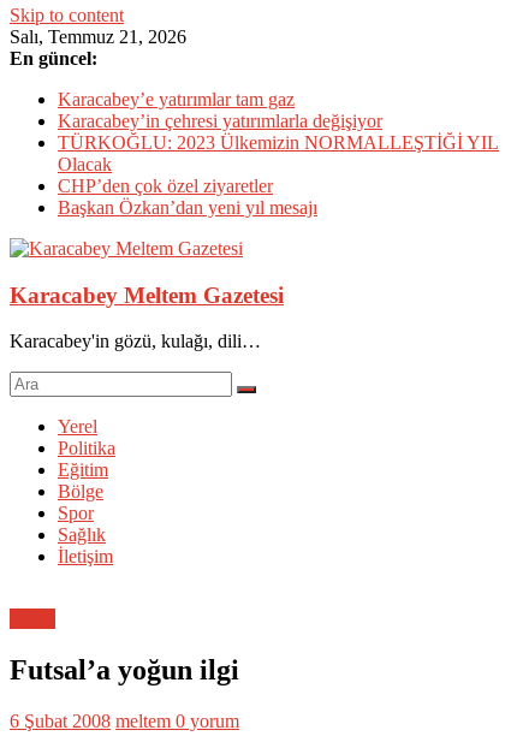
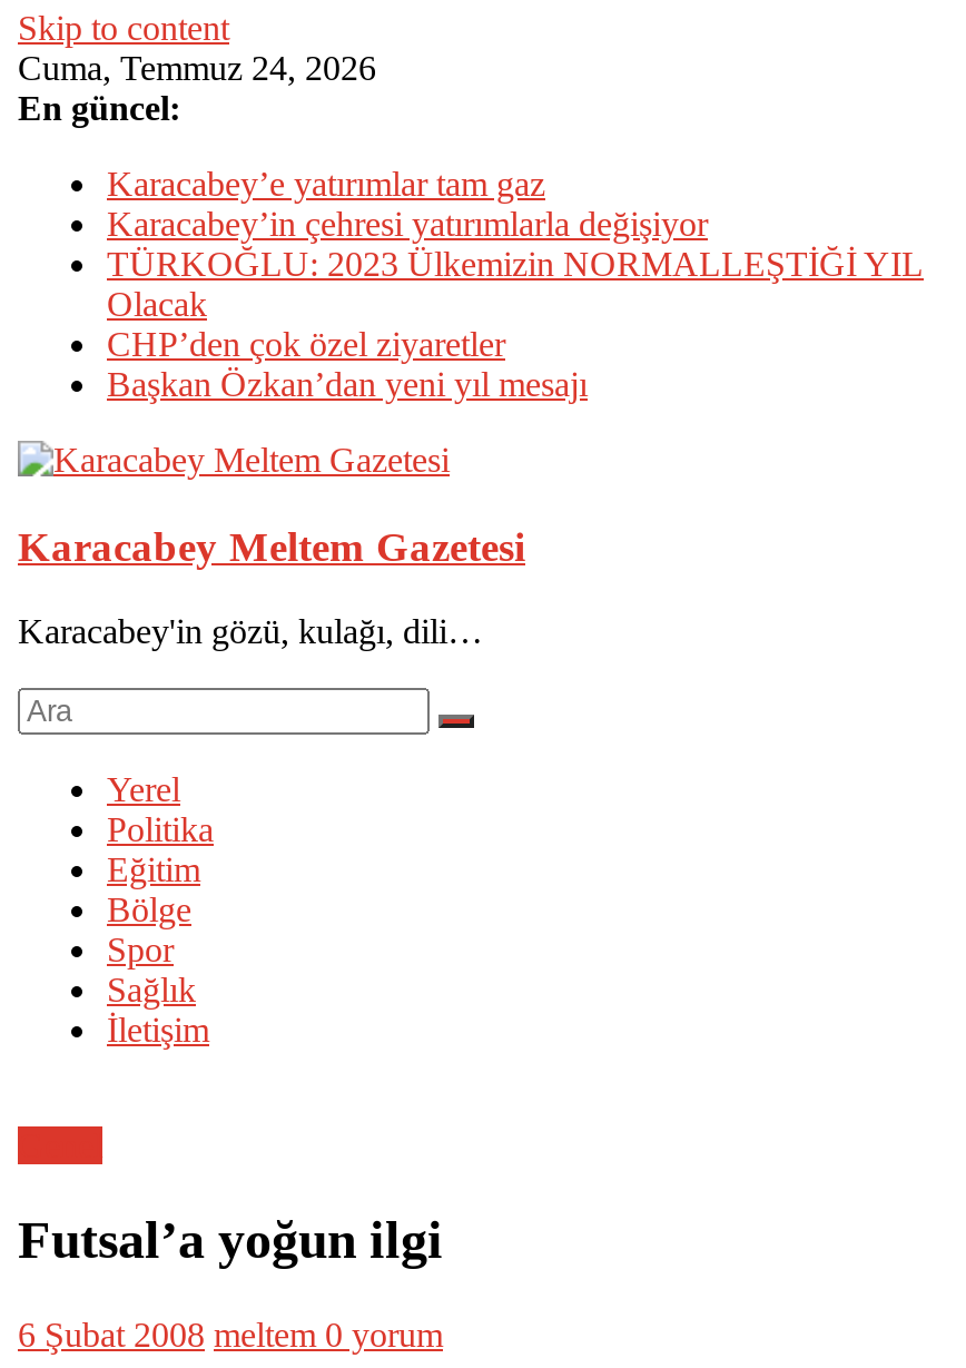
- Salı, Temmuz 21, 2026
+ Cuma, Temmuz 24, 2026
